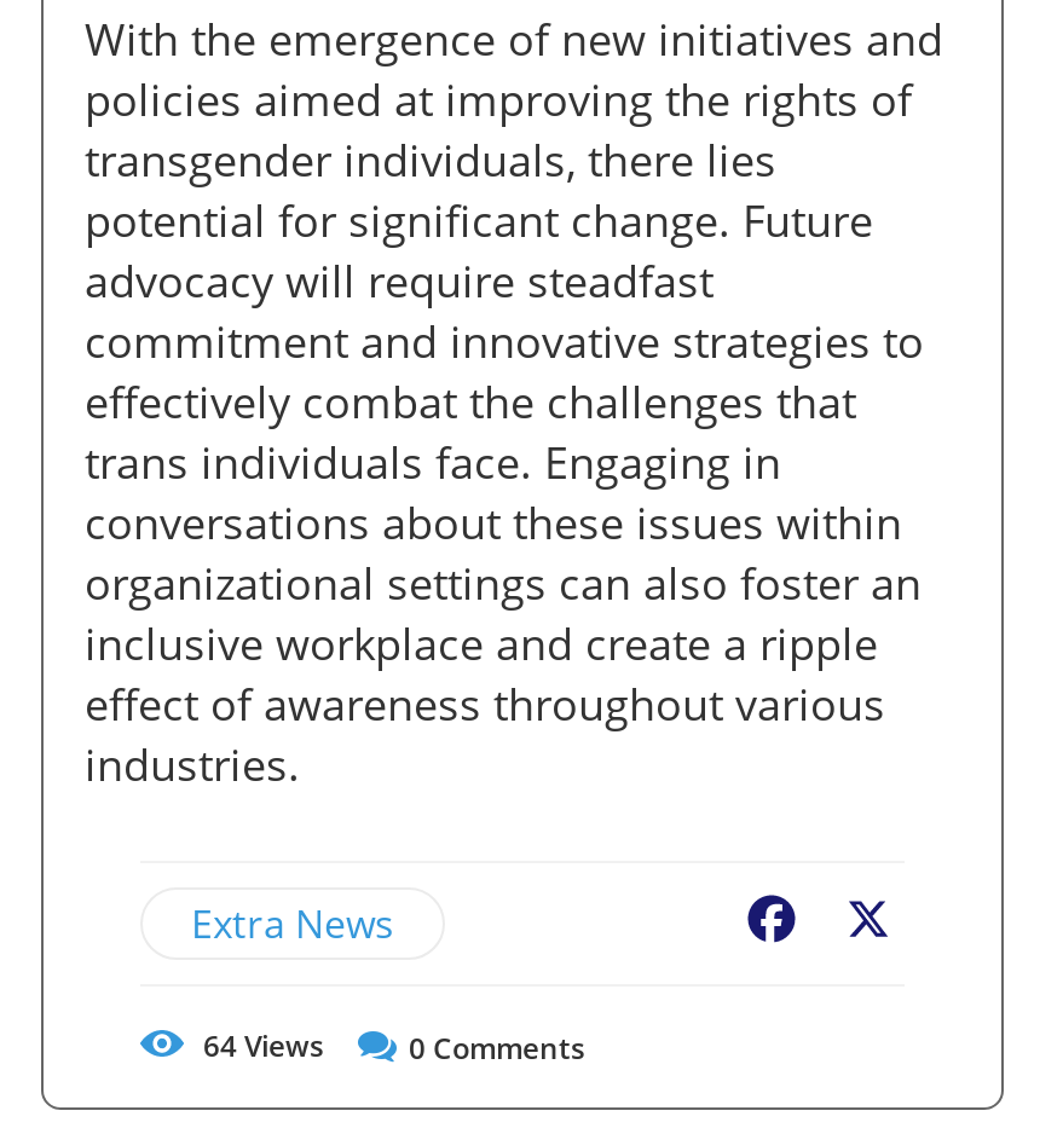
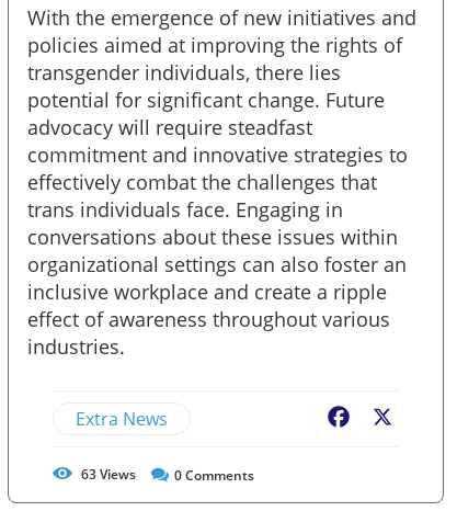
- 64 Views
+ 63 Views
